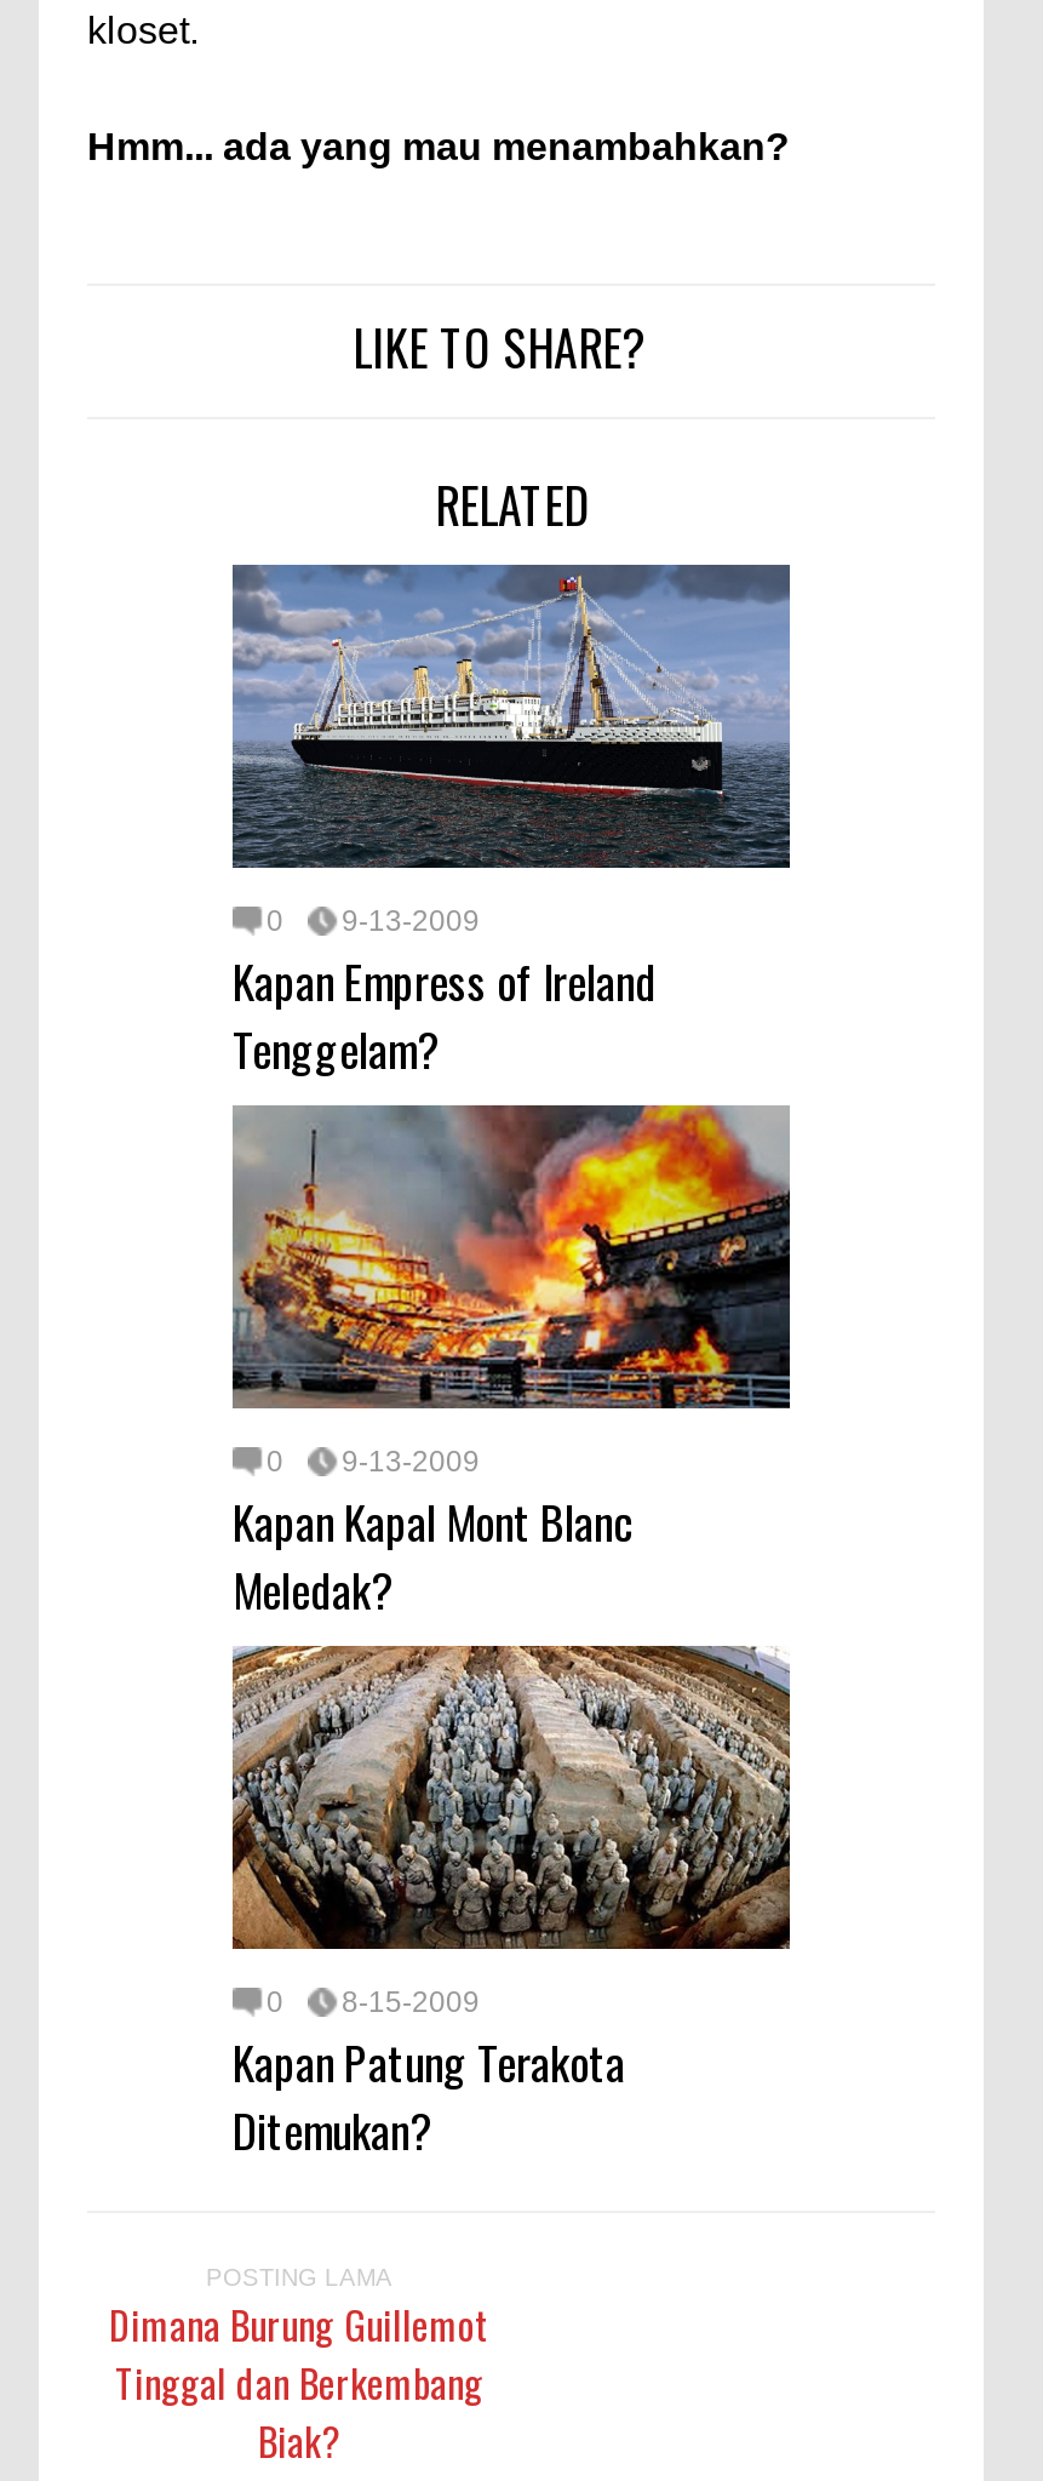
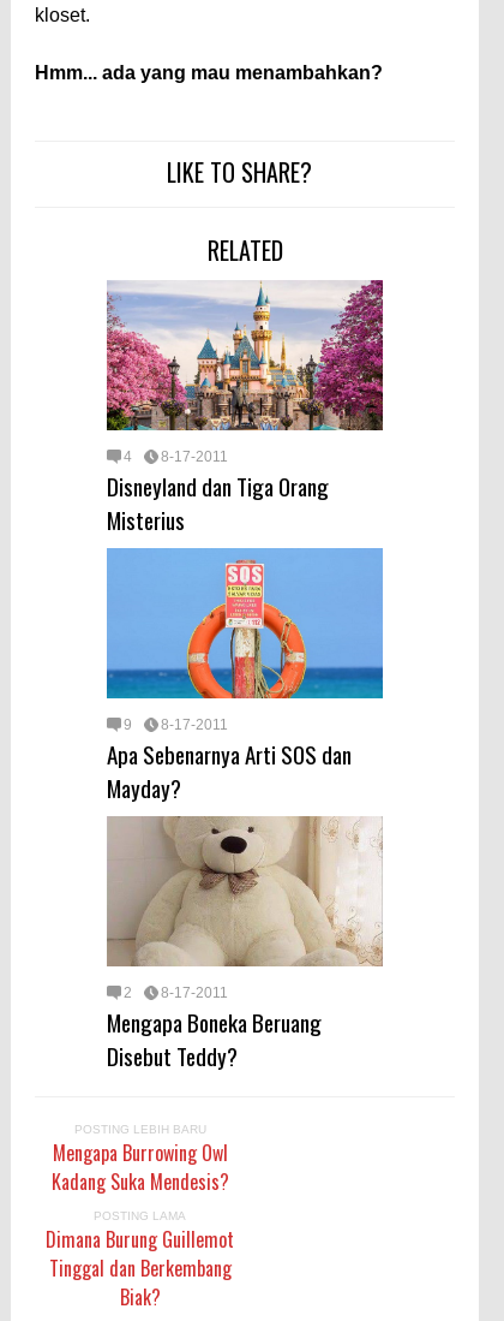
- [image]
- 0
- 9-13-2009
- Kapan Empress of Ireland
- Tenggelam?
+ [image]
+ 4
+ 8-17-2011
+ Disneyland dan Tiga Orang
+ Misterius

- [image]
- 0
- 9-13-2009
- Kapan Kapal Mont Blanc
- Meledak?
+ [image]
+ 9
+ 8-17-2011
+ Apa Sebenarnya Arti SOS dan
+ Mayday?

- [image]
- 0
- 8-15-2009
- Kapan Patung Terakota
- Ditemukan?
+ [image]
+ 2
+ 8-17-2011
+ Mengapa Boneka Beruang
+ Disebut Teddy?
+ POSTING LEBIH BARU
+ Mengapa Burrowing Owl
+ Kadang Suka Mendesis?
